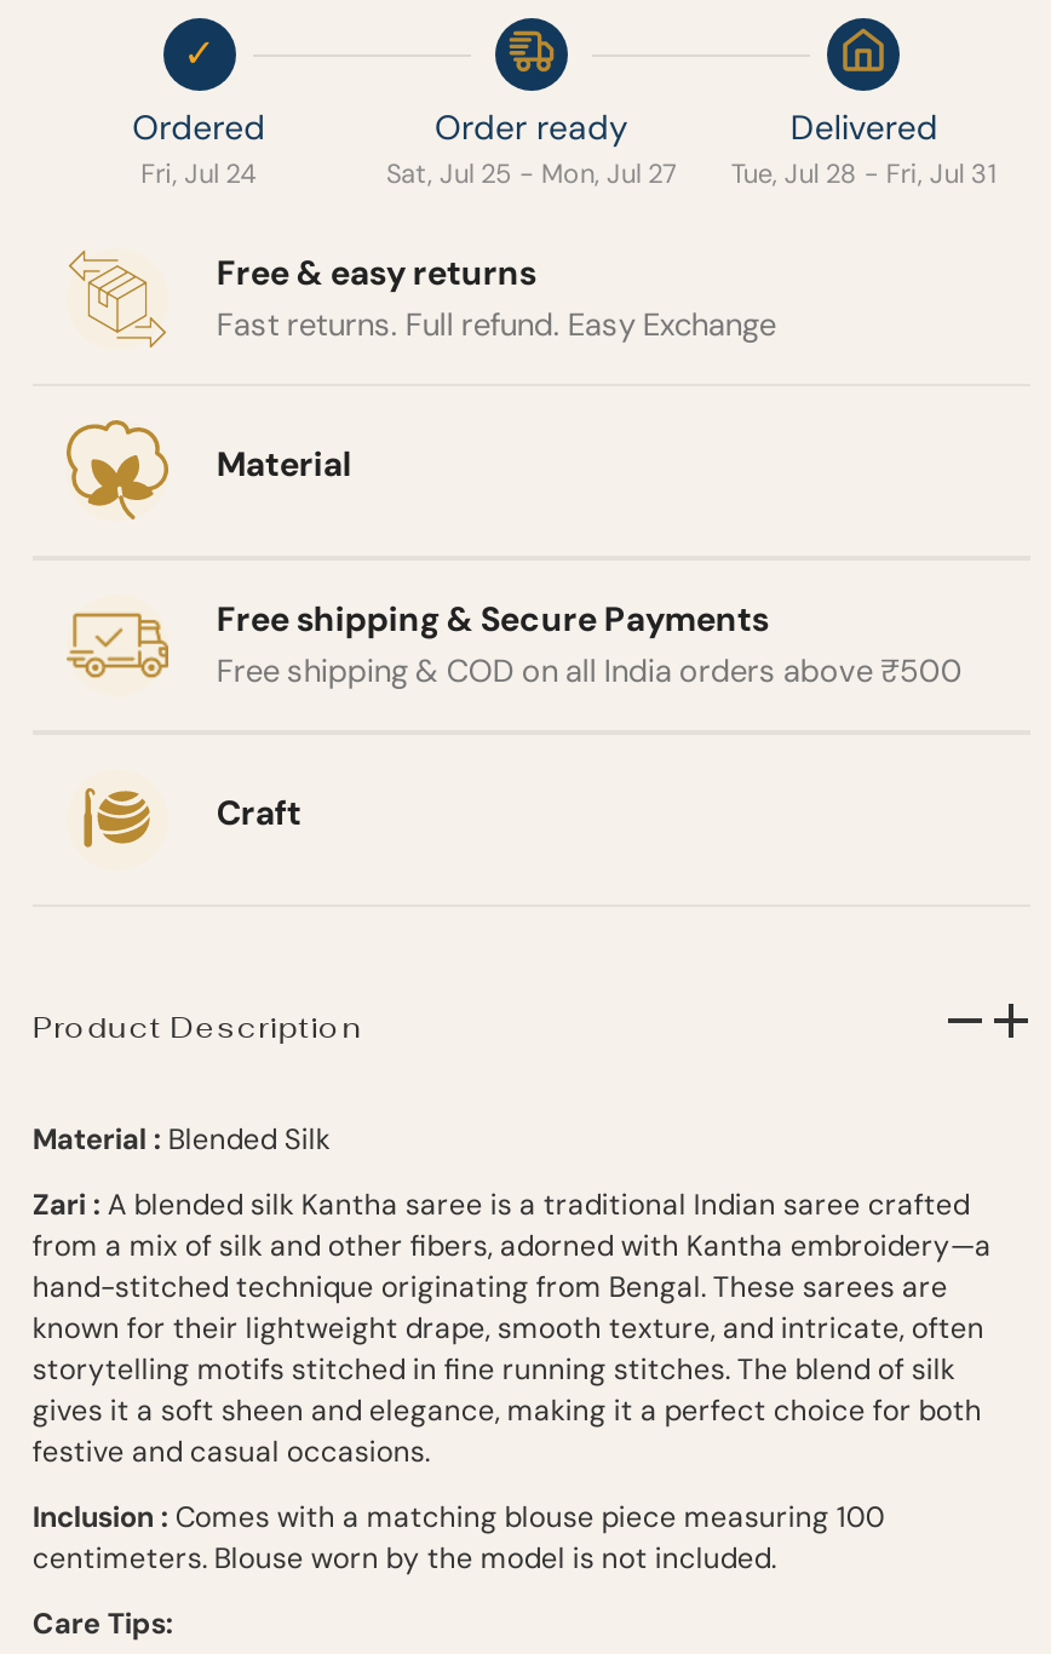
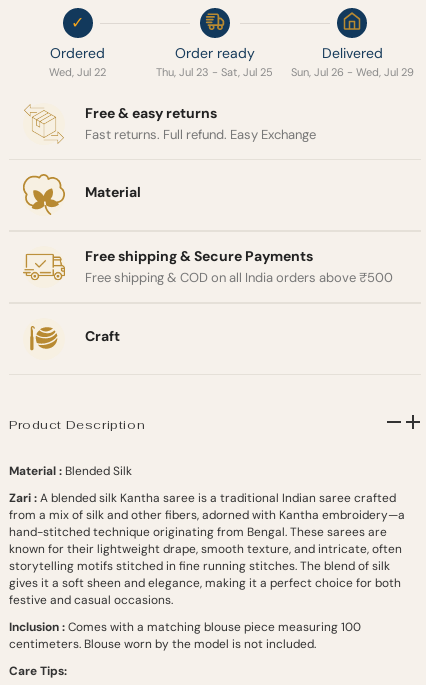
- Fri, Jul 24
+ Wed, Jul 22

- Sat, Jul 25 - Mon, Jul 27
+ Thu, Jul 23 - Sat, Jul 25

- Tue, Jul 28 - Fri, Jul 31
+ Sun, Jul 26 - Wed, Jul 29
